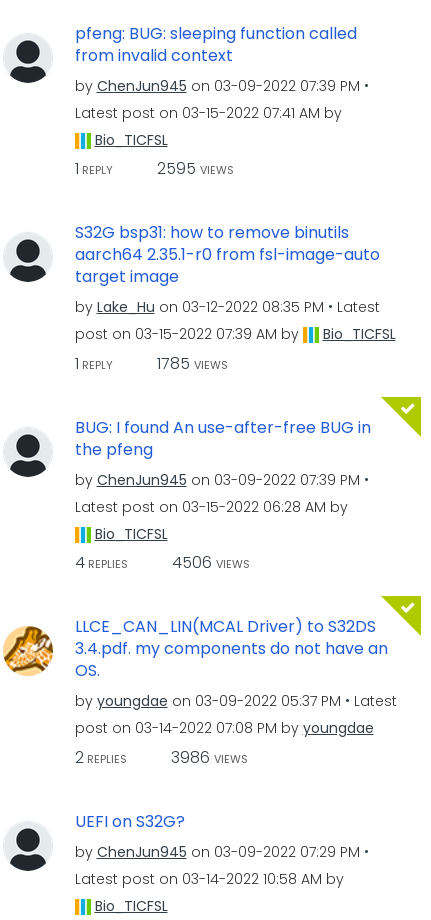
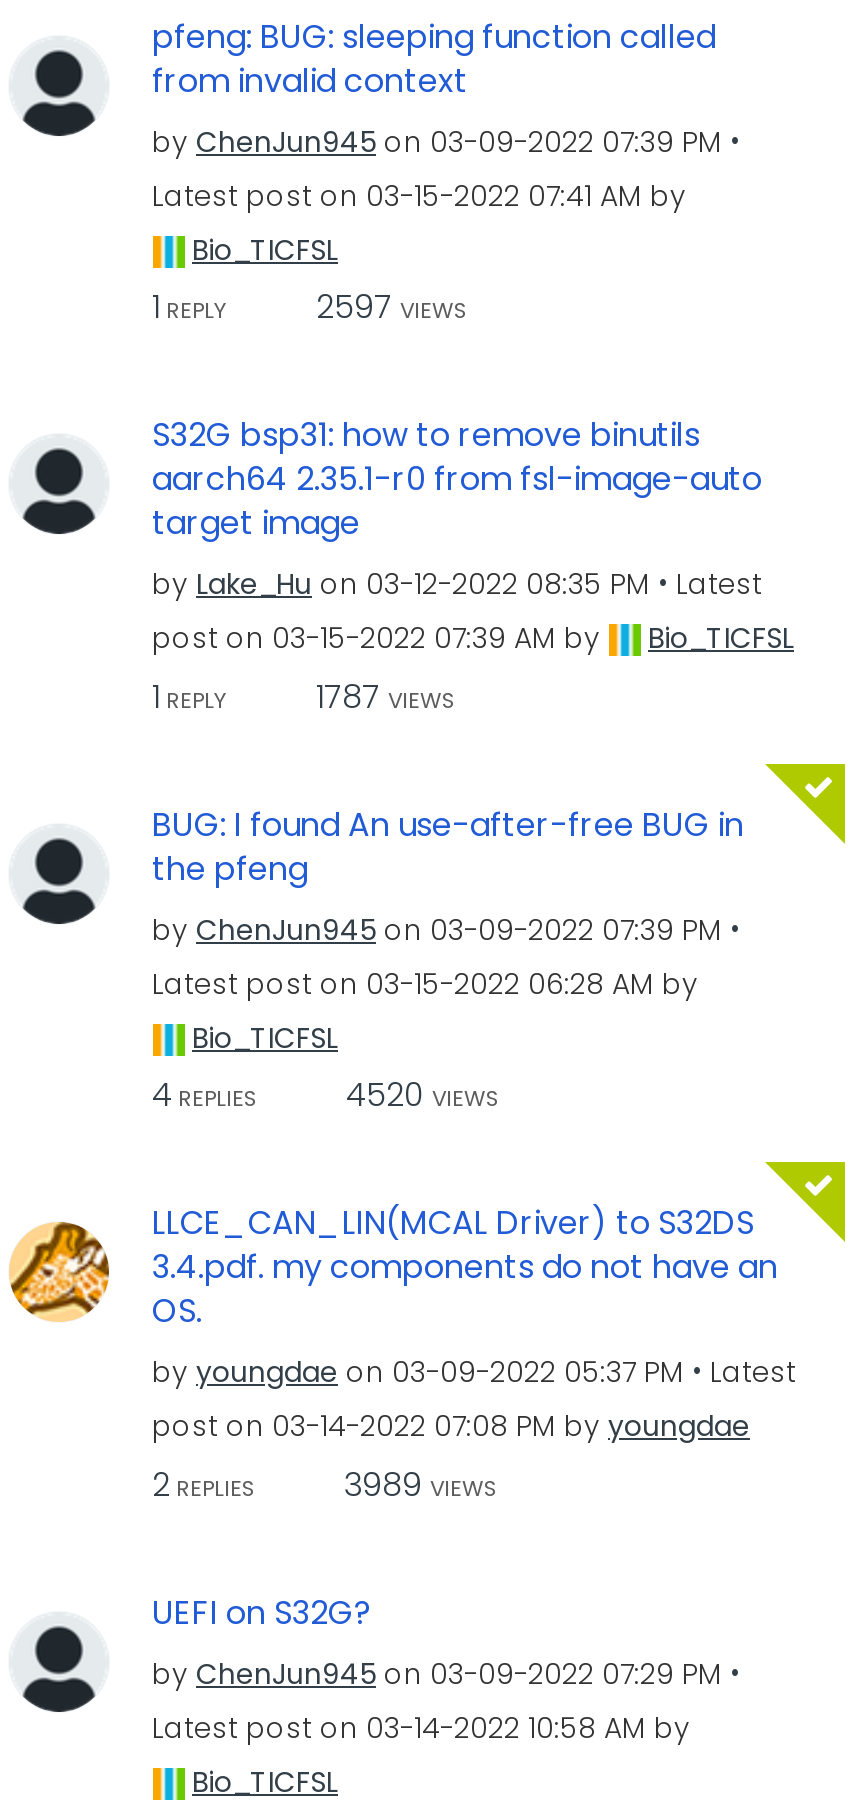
- 1 REPLY 2595 VIEWS
+ 1 REPLY 2597 VIEWS

- 1 REPLY 1785 VIEWS
+ 1 REPLY 1787 VIEWS

- 4 REPLIES 4506 VIEWS
+ 4 REPLIES 4520 VIEWS

- 2 REPLIES 3986 VIEWS
+ 2 REPLIES 3989 VIEWS
